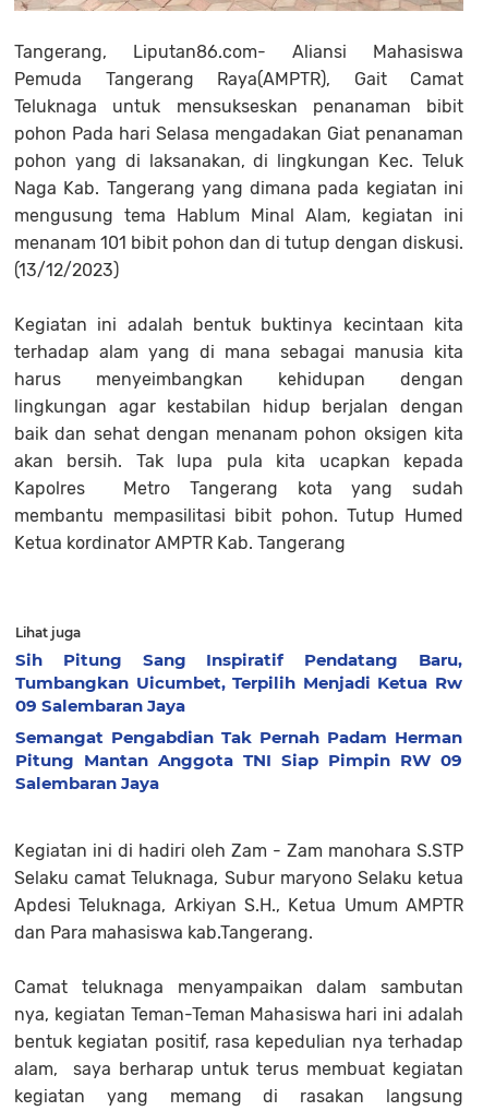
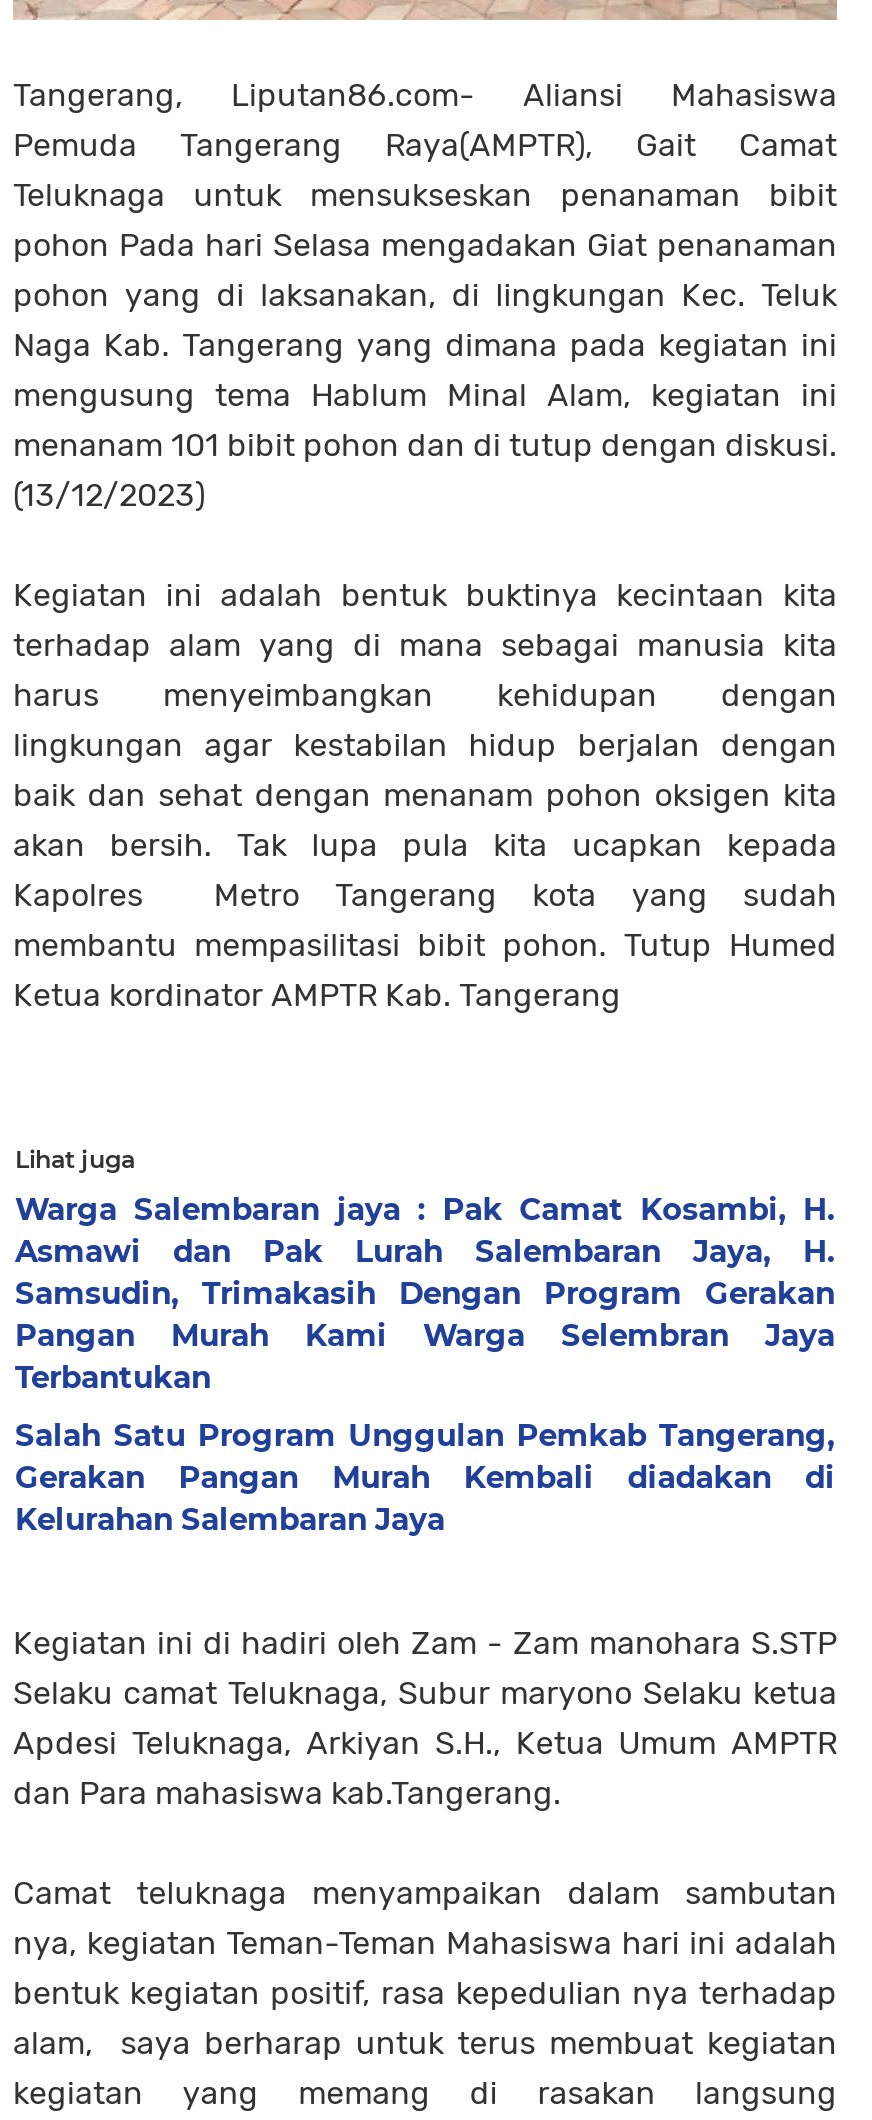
- Sih Pitung Sang Inspiratif Pendatang Baru,
- Tumbangkan Uicumbet, Terpilih Menjadi Ketua Rw
- 09 Salembaran Jaya
+ Warga Salembaran jaya : Pak Camat Kosambi, H.
+ Asmawi dan Pak Lurah Salembaran Jaya, H.
+ Samsudin, Trimakasih Dengan Program Gerakan
+ Pangan Murah Kami Warga Selembran Jaya
+ Terbantukan

- Semangat Pengabdian Tak Pernah Padam Herman
- Pitung Mantan Anggota TNI Siap Pimpin RW 09
- Salembaran Jaya
+ Salah Satu Program Unggulan Pemkab Tangerang,
+ Gerakan Pangan Murah Kembali diadakan di
+ Kelurahan Salembaran Jaya
